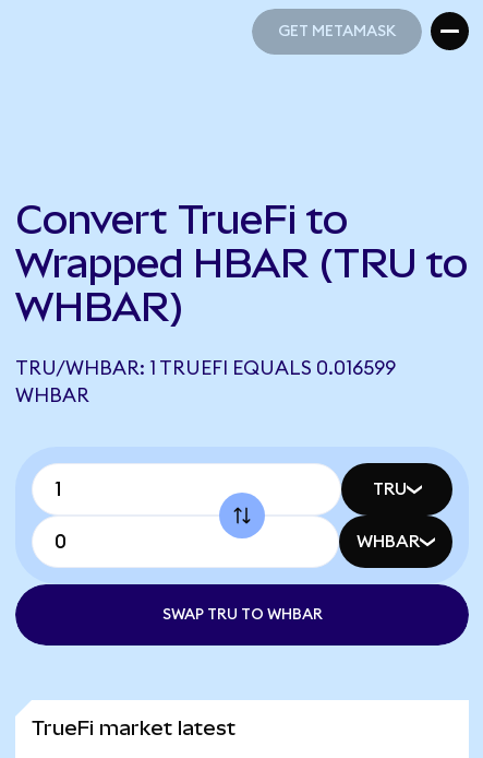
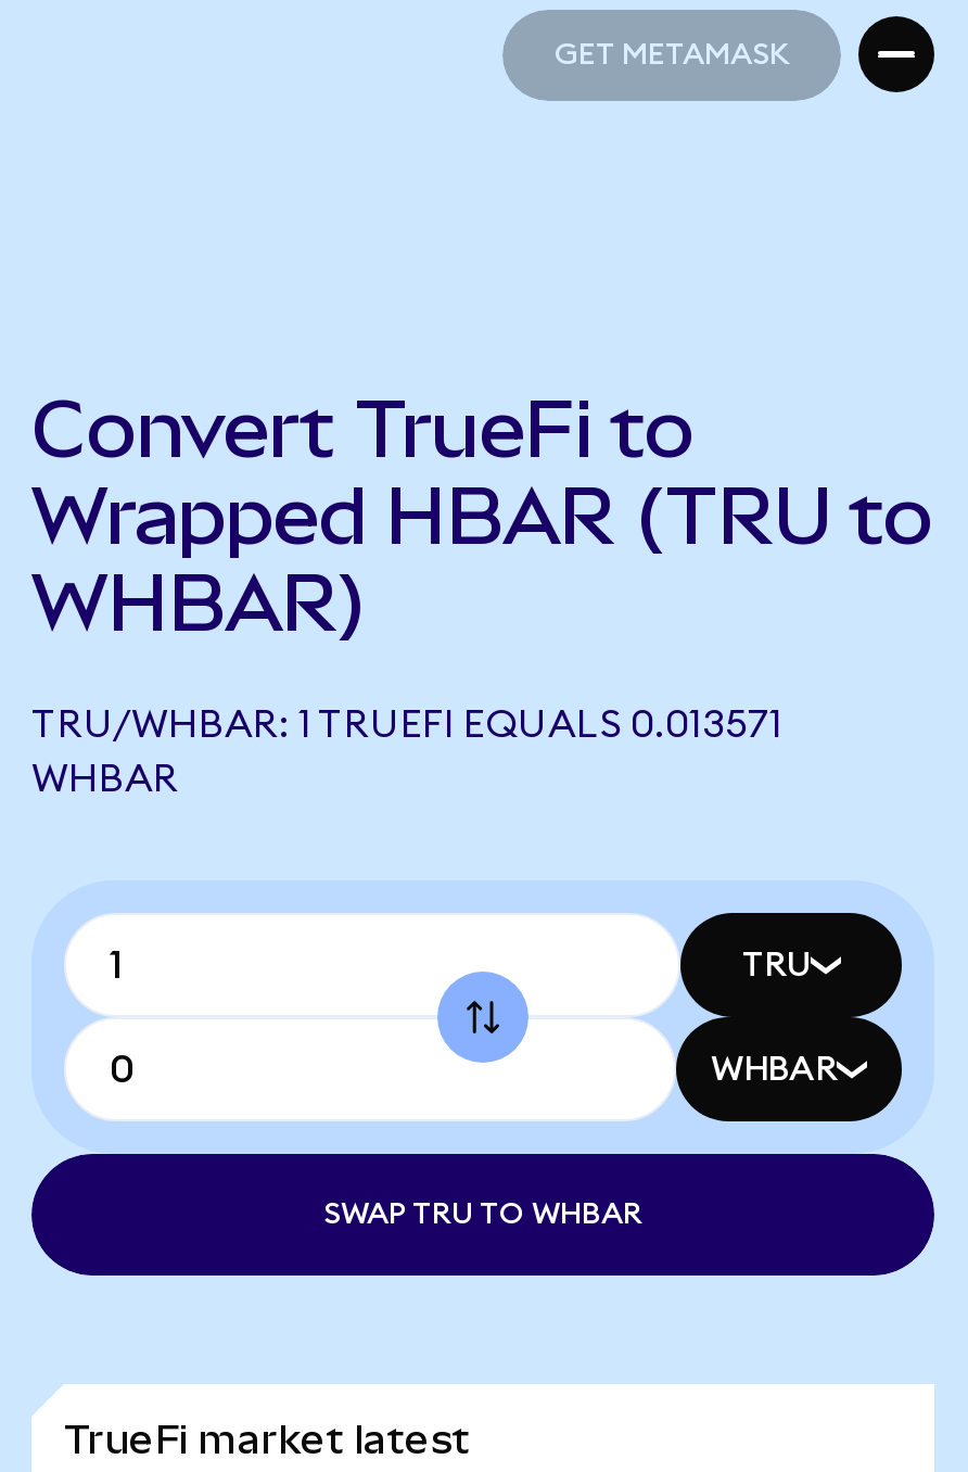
- TRU/WHBAR: 1 TRUEFI EQUALS 0.016599
+ TRU/WHBAR: 1 TRUEFI EQUALS 0.013571
